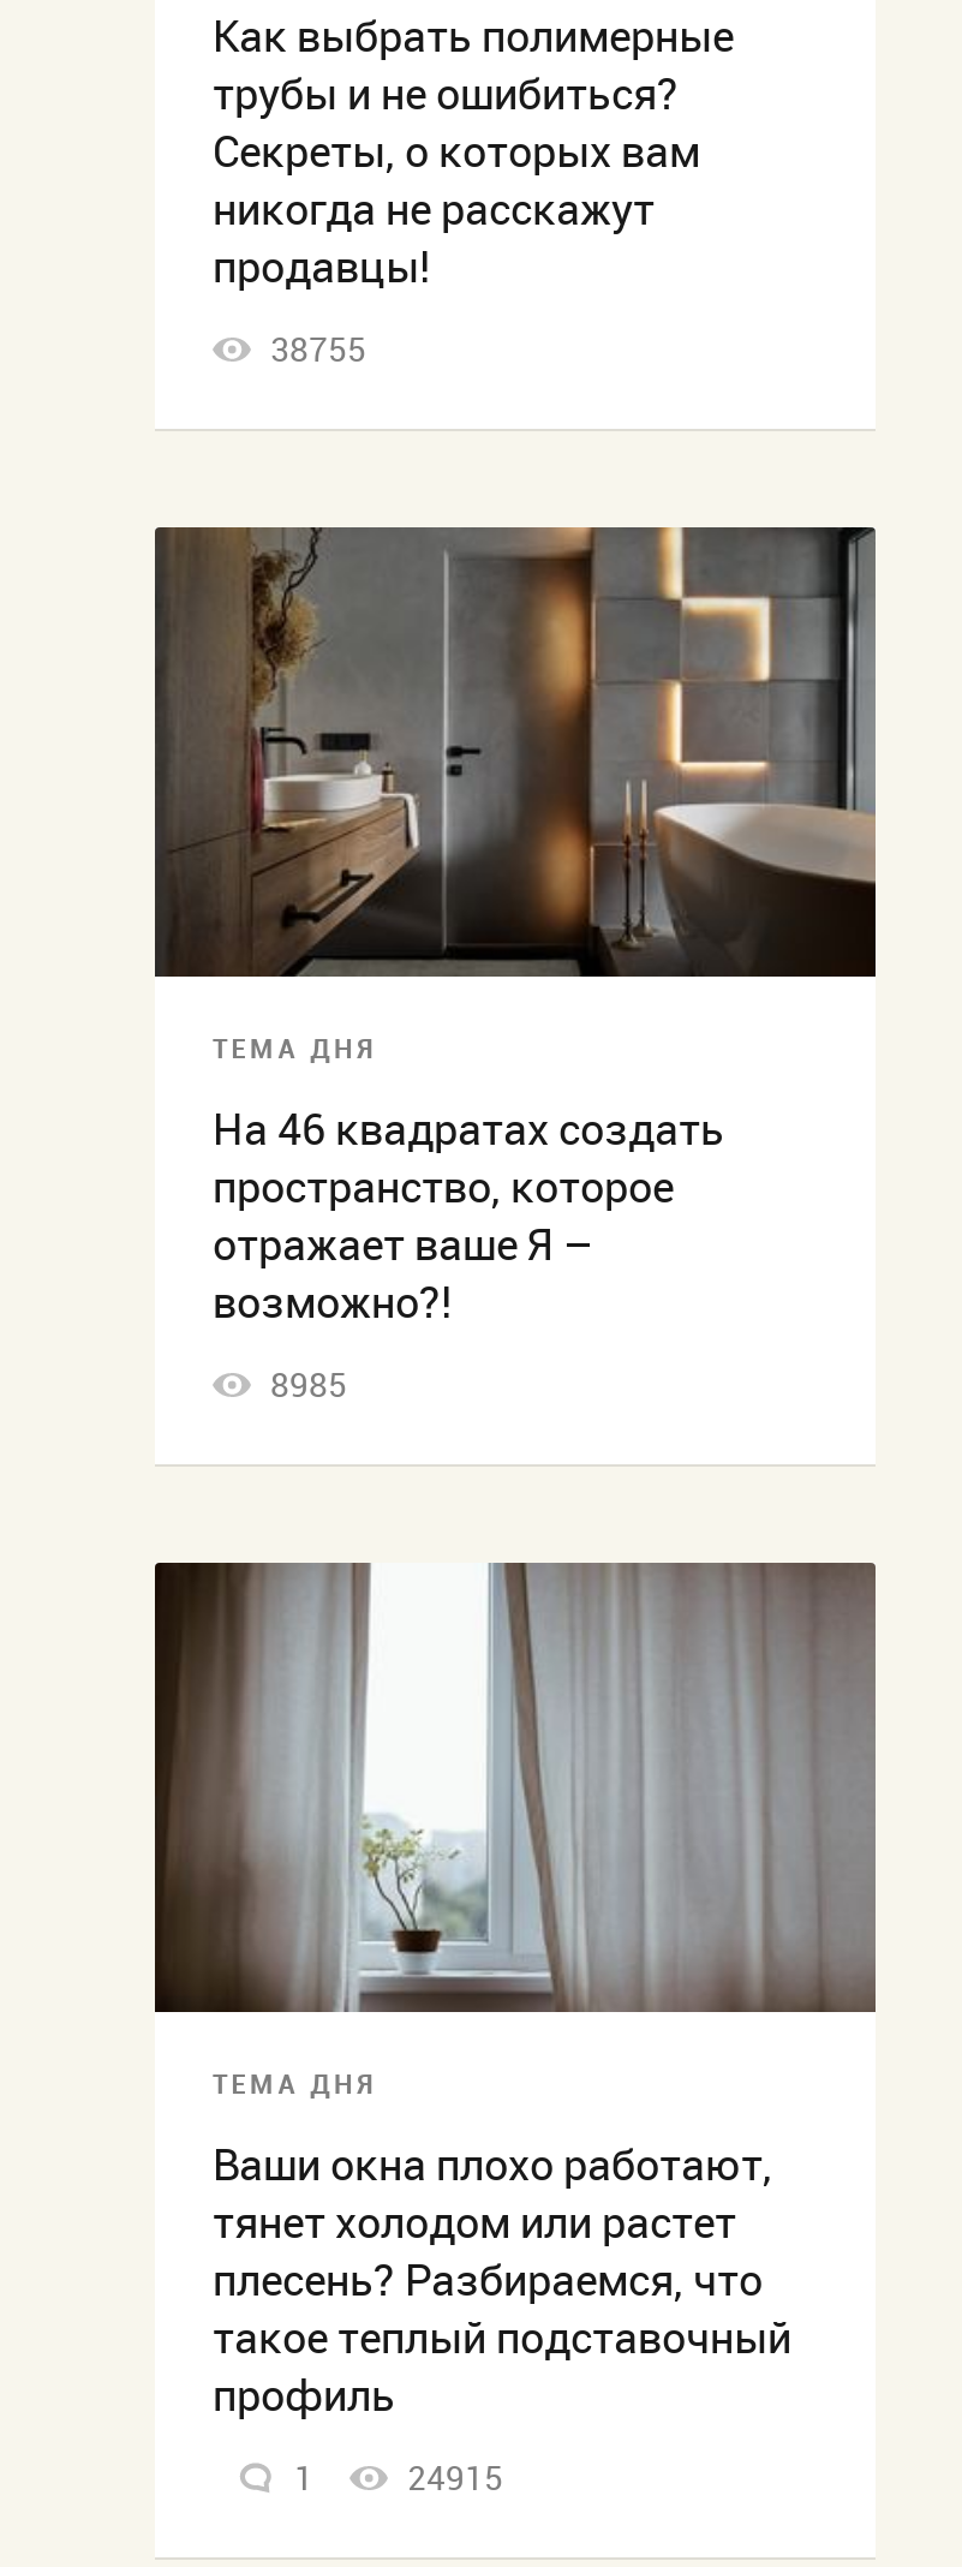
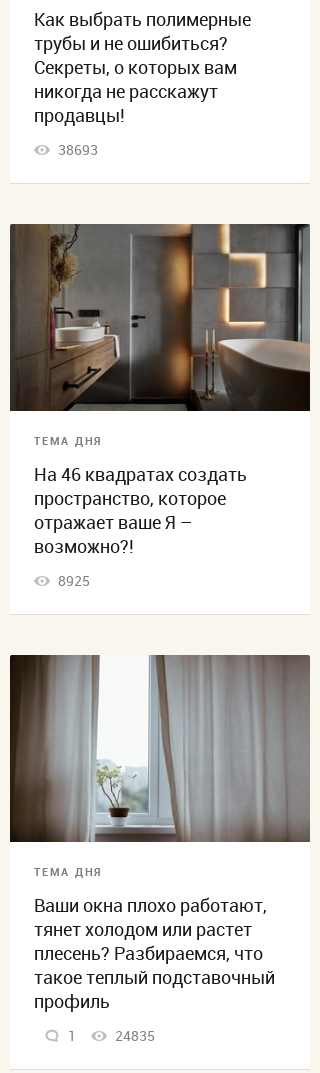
- 38755
+ 38693

- 8985
+ 8925

- 24915
+ 24835
